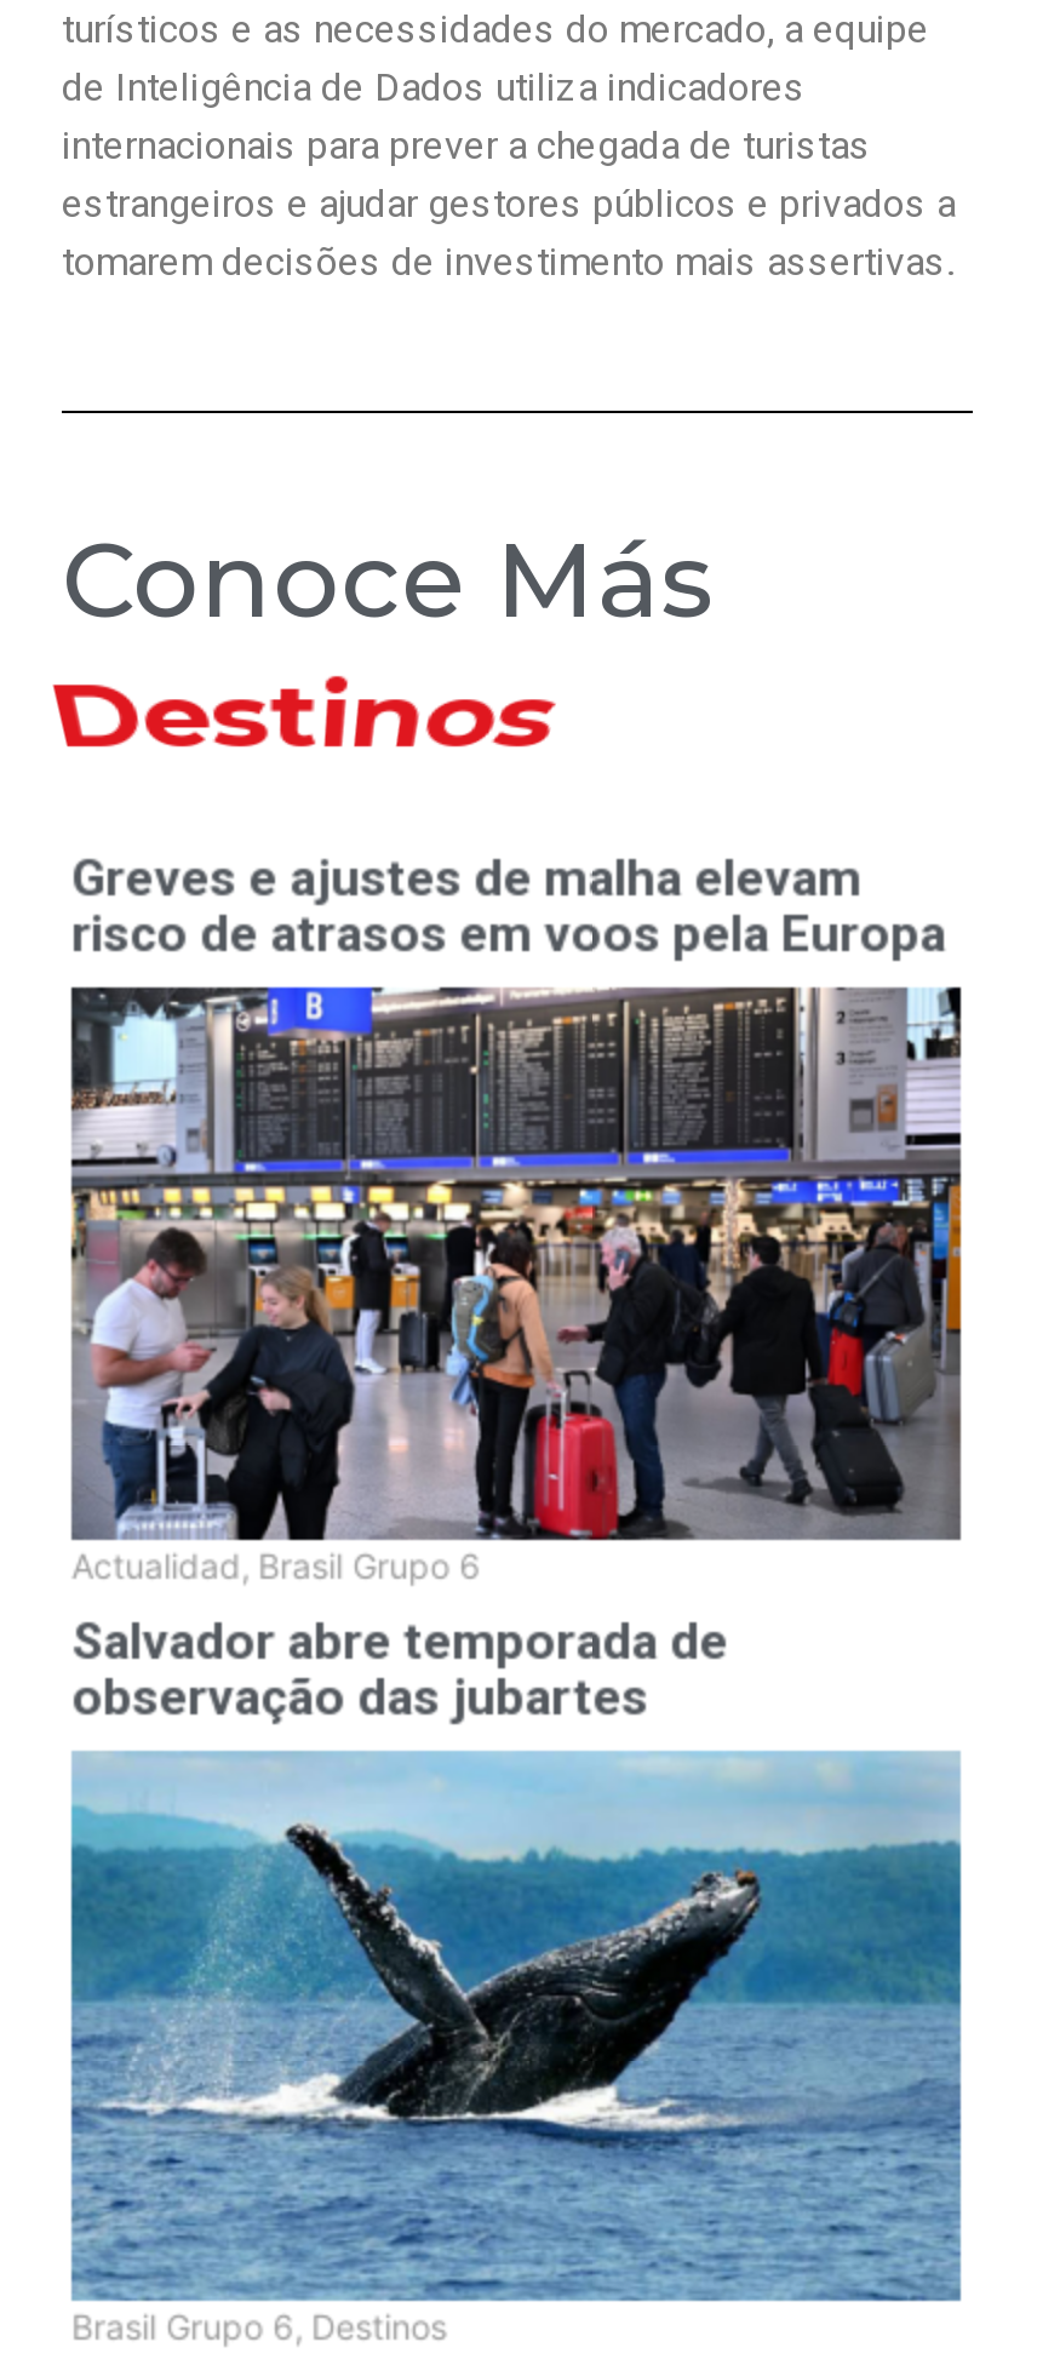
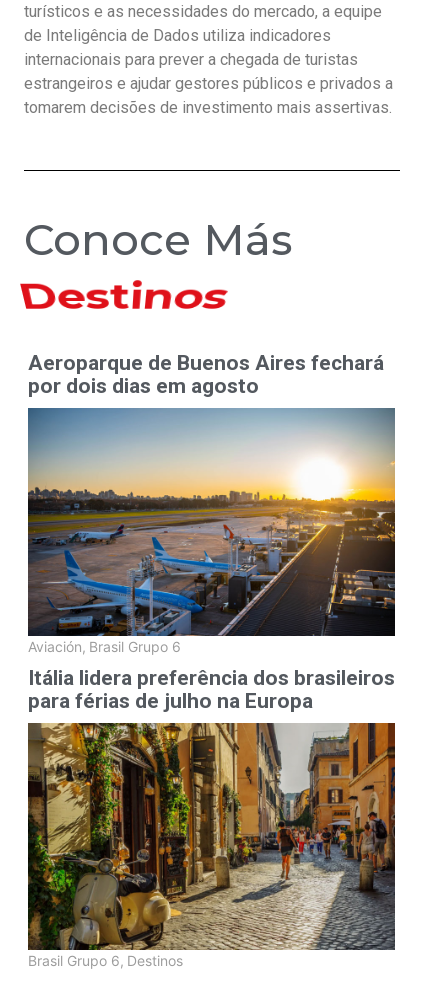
- Greves e ajustes de malha elevam
- risco de atrasos em voos pela Europa
+ Aeroparque de Buenos Aires fechará
+ por dois dias em agosto

- [image]
- Actualidad, Brasil Grupo 6
+ [image]
+ Aviación, Brasil Grupo 6

- Salvador abre temporada de
- observação das jubartes
+ Itália lidera preferência dos brasileiros
+ para férias de julho na Europa

- [image]
+ [image]
